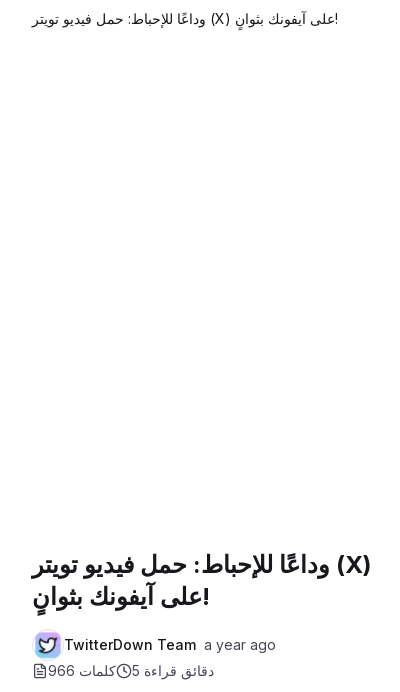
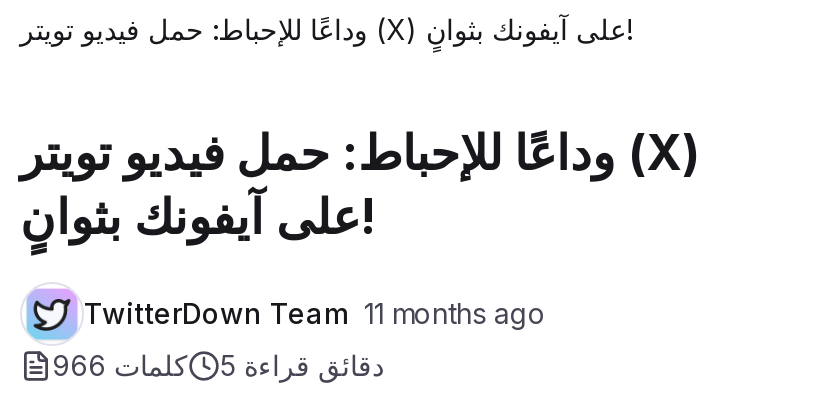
- TwitterDown Team a year ago
+ TwitterDown Team 11 months ago
